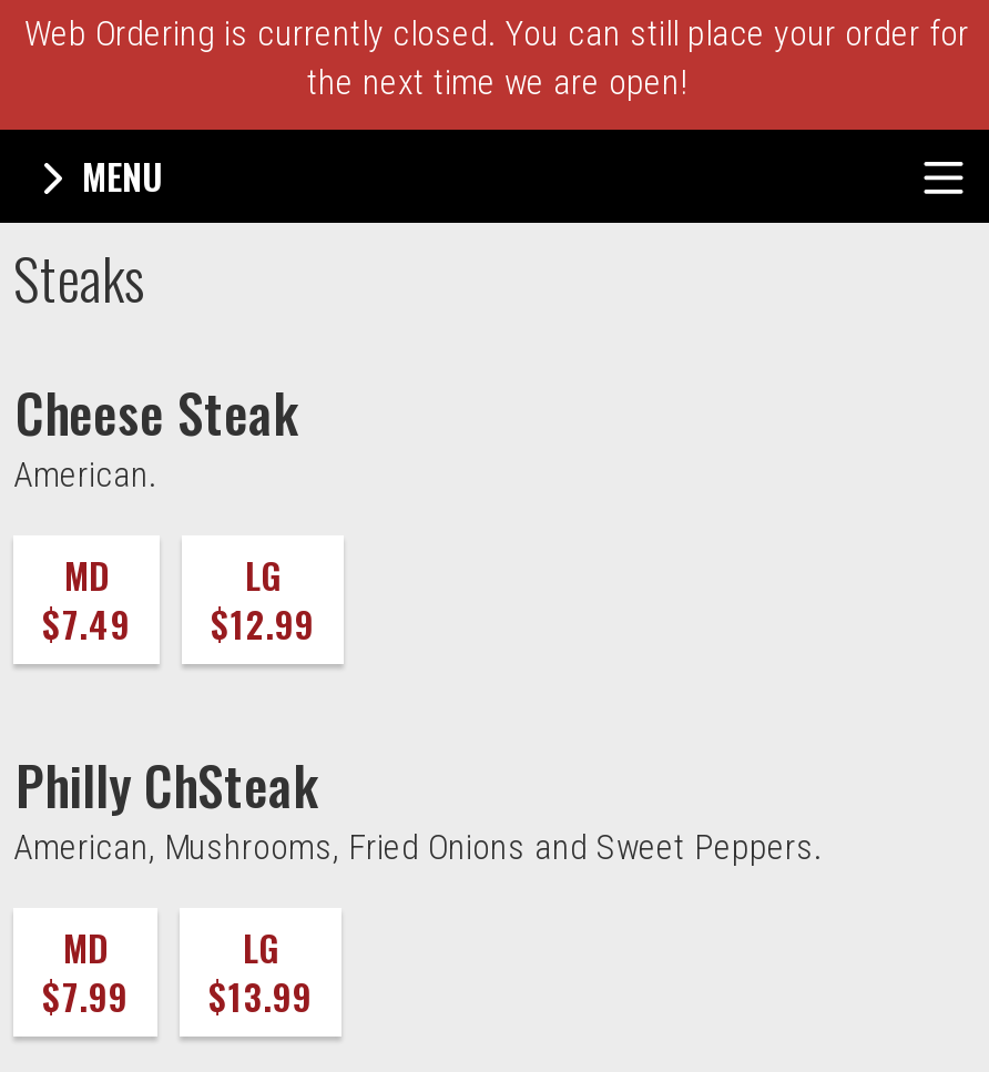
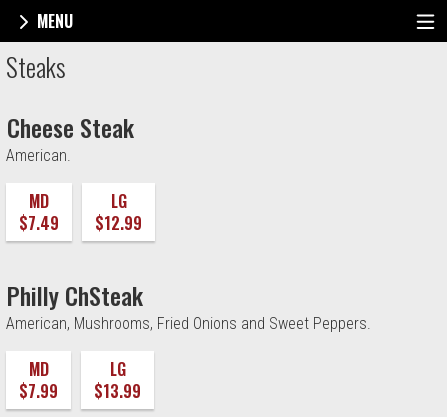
- Web Ordering is currently closed. You can still place your order for
- the next time we are open!
